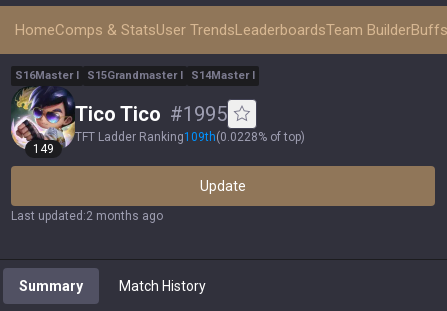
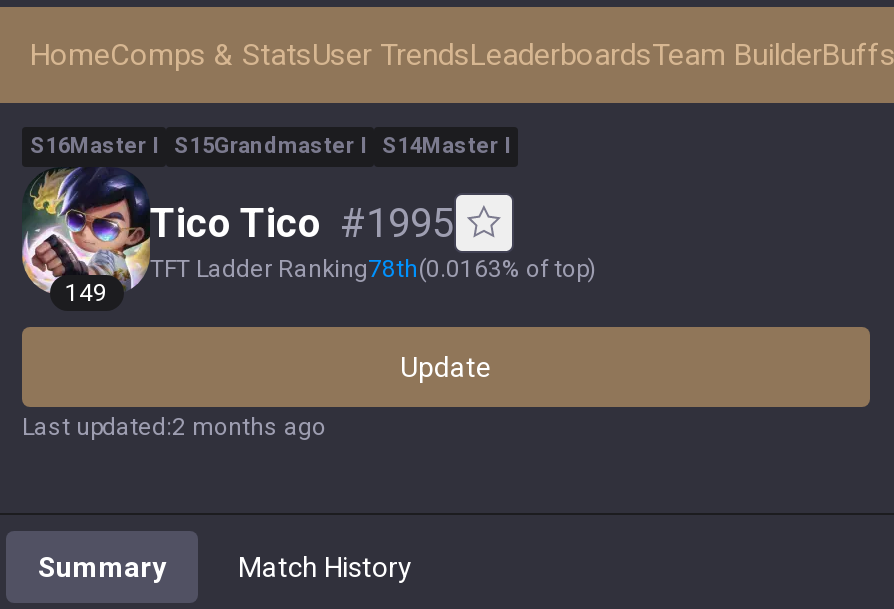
- TFT Ladder Ranking109th(0.0228% of top)
+ TFT Ladder Ranking78th(0.0163% of top)
